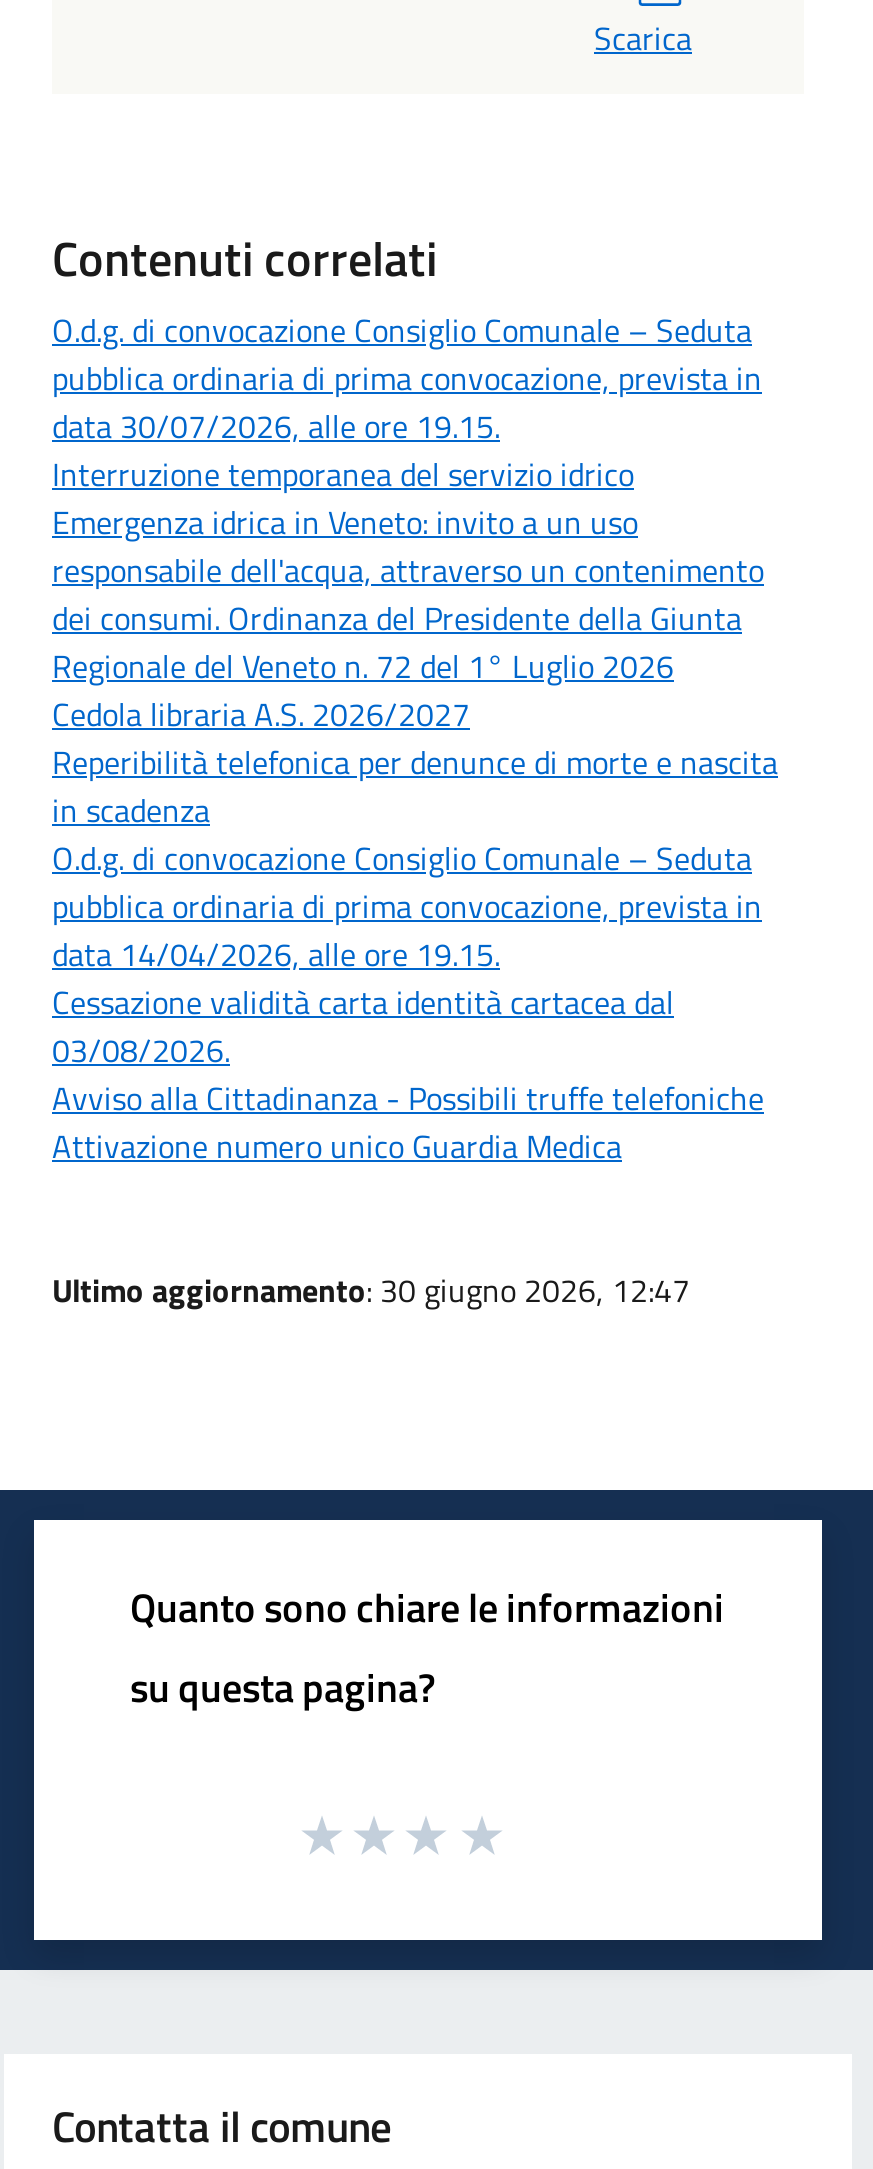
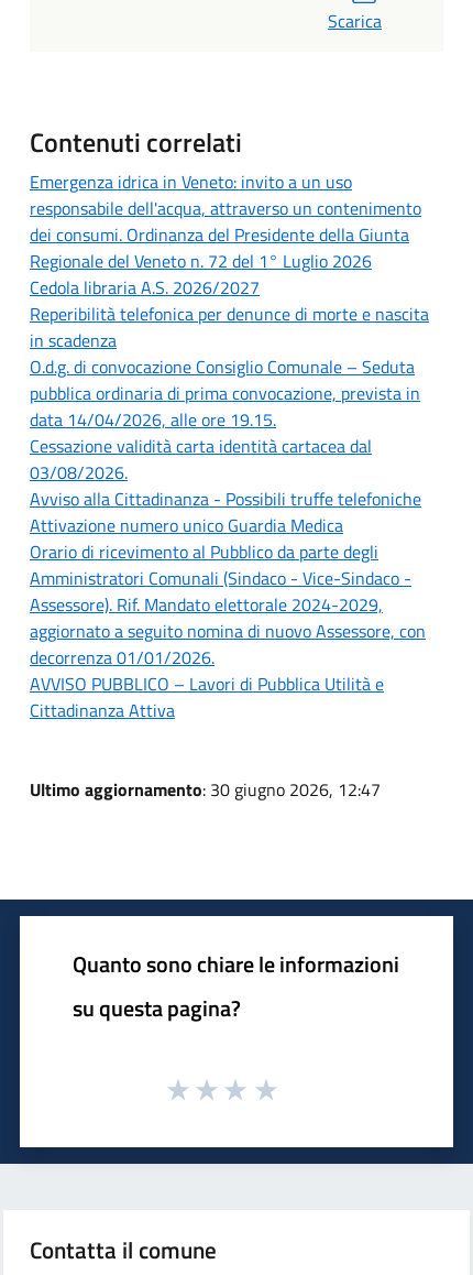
- O.d.g. di convocazione Consiglio Comunale – Seduta
- pubblica ordinaria di prima convocazione, prevista in
- data 30/07/2026, alle ore 19.15.
- Interruzione temporanea del servizio idrico

moved up: Emergenza idrica in Veneto: invito a un uso | responsabile dell'acqua, attraverso un contenimento | dei consumi. Ordinanza del Presidente della Giunta | ... | Avviso alla Cittadinanza - Possibili truffe telefoniche | Attivazione numero unico Guardia Medica

+ Orario di ricevimento al Pubblico da parte degli
+ Amministratori Comunali (Sindaco - Vice-Sindaco -
+ Assessore). Rif. Mandato elettorale 2024-2029,
+ aggiornato a seguito nomina di nuovo Assessore, con
+ decorrenza 01/01/2026.
+ AVVISO PUBBLICO – Lavori di Pubblica Utilità e
+ Cittadinanza Attiva
